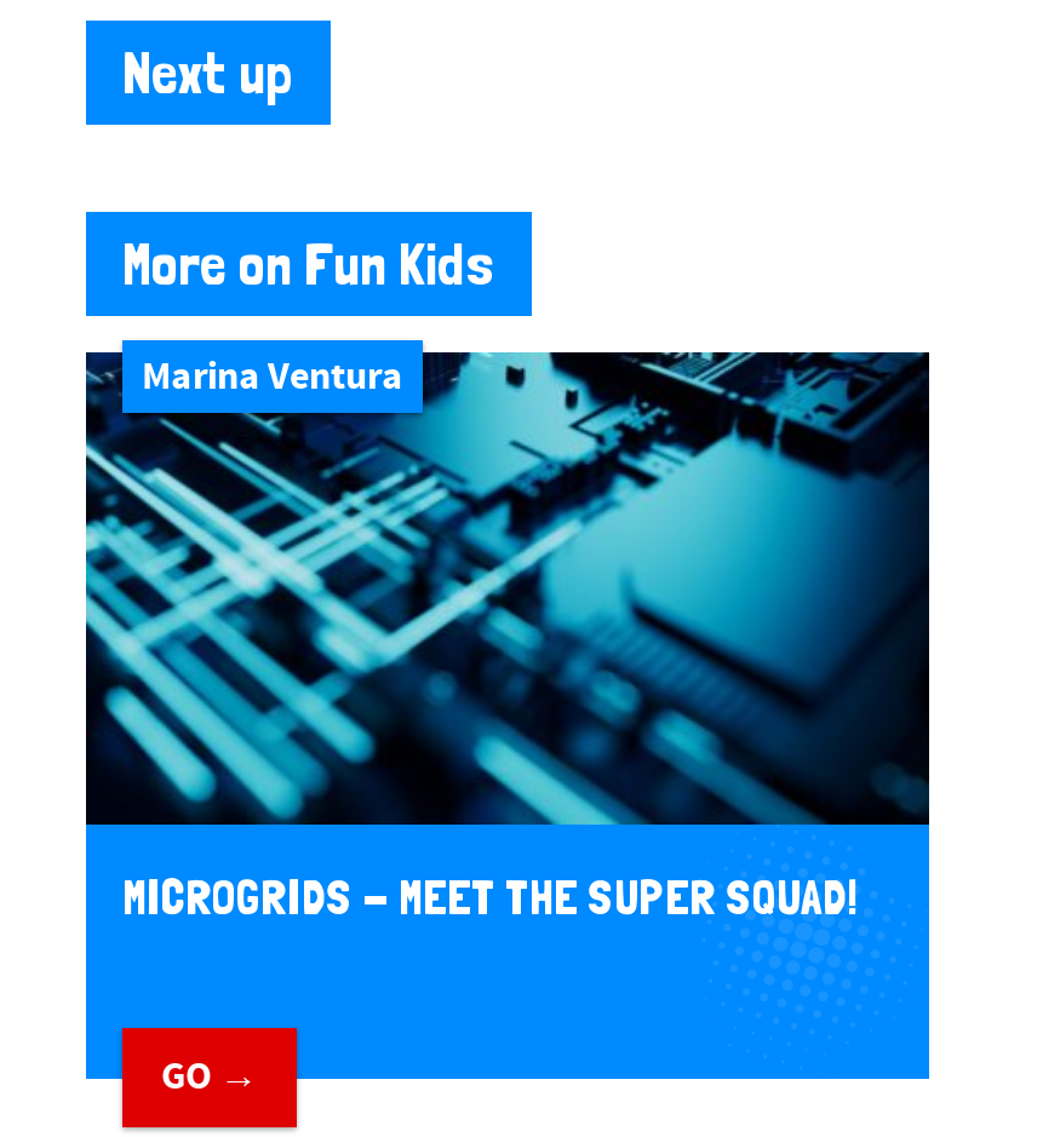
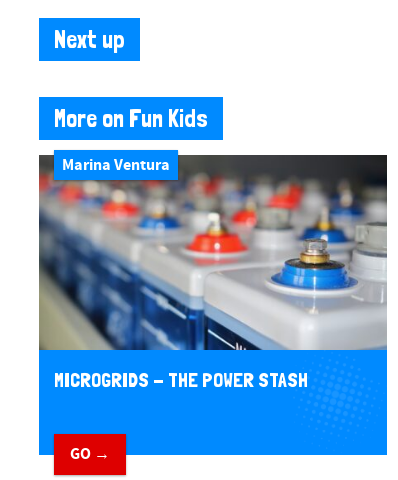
- [image]
- MICROGRIDS - MEET THE SUPER SQUAD!
+ [image]
+ MICROGRIDS - THE POWER STASH
